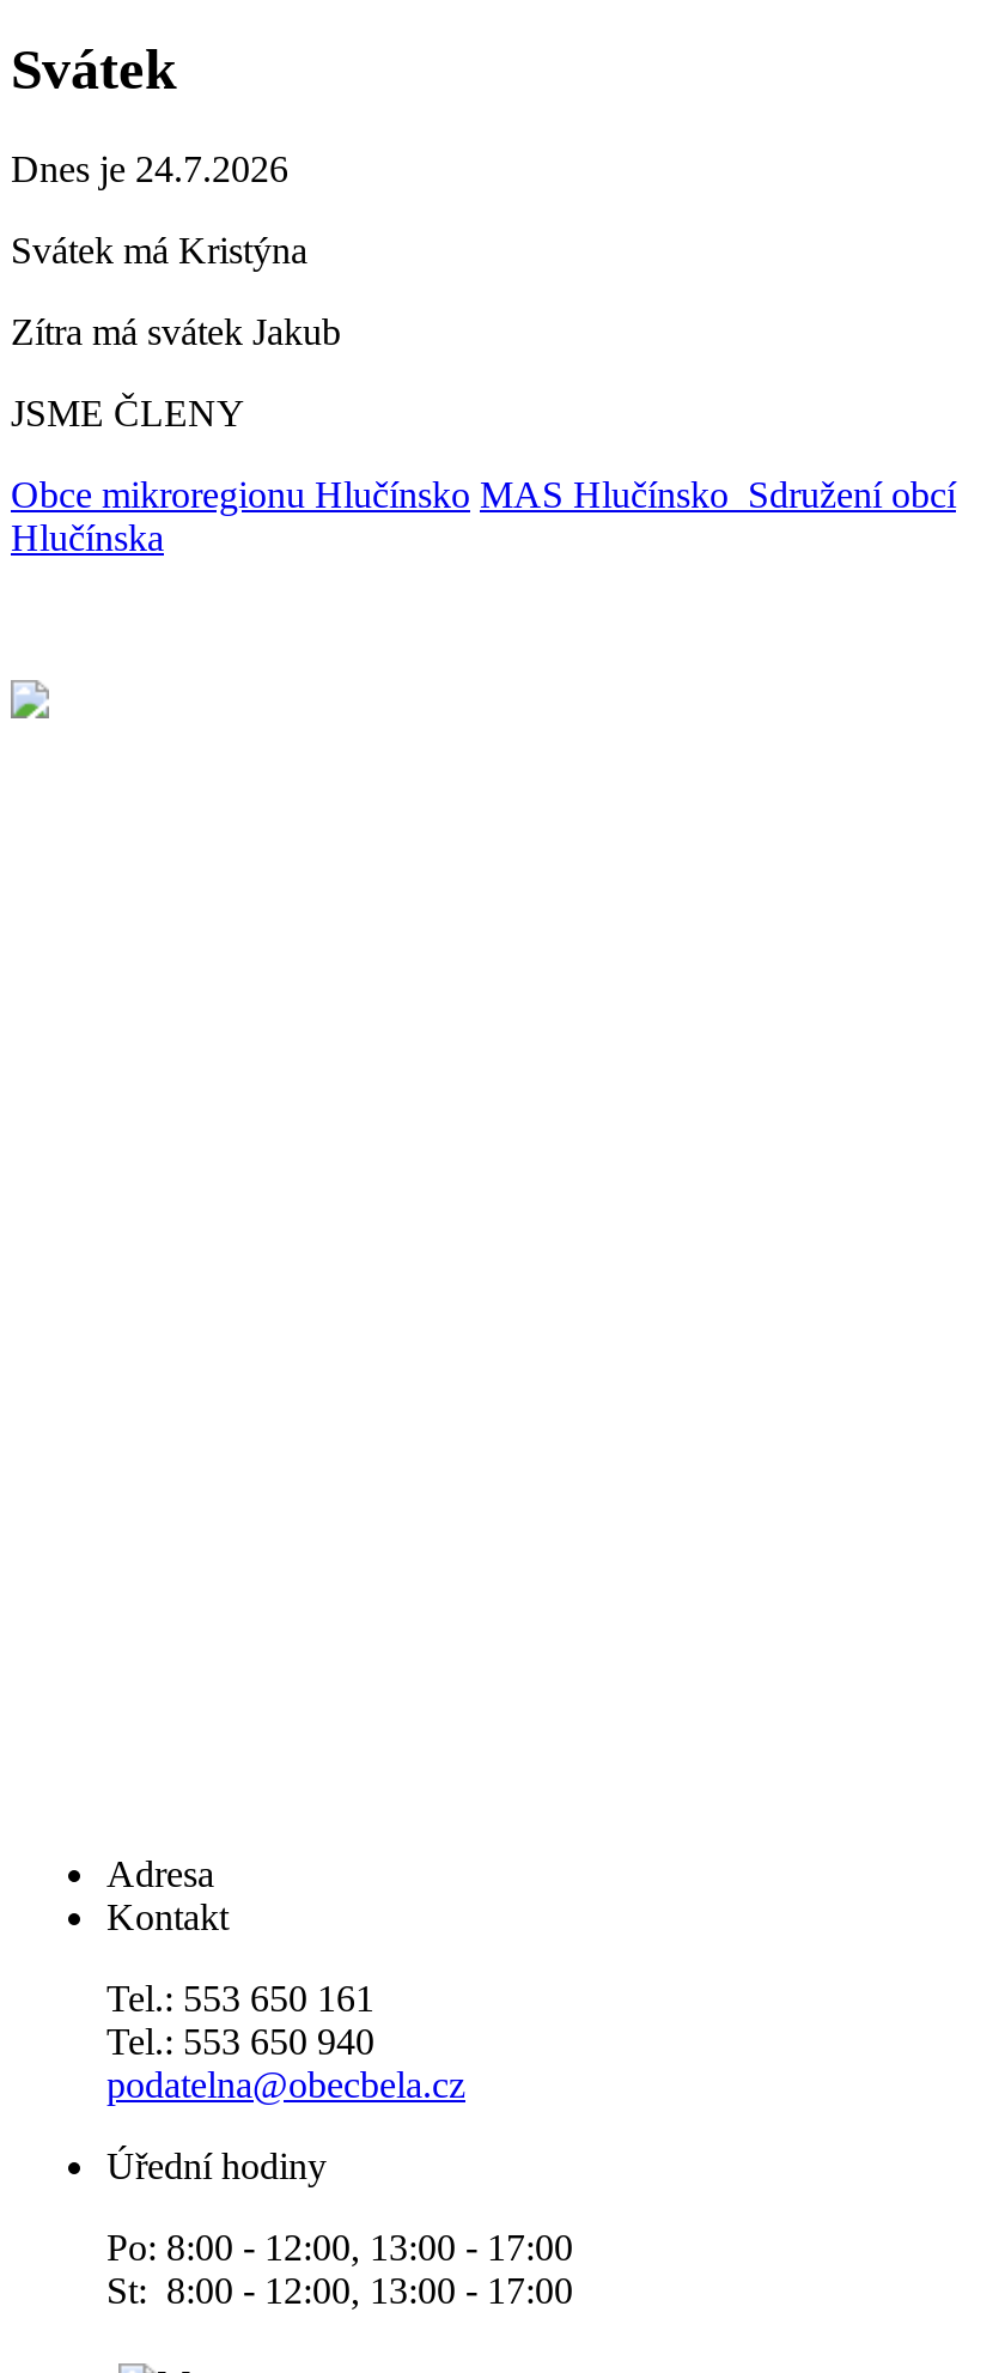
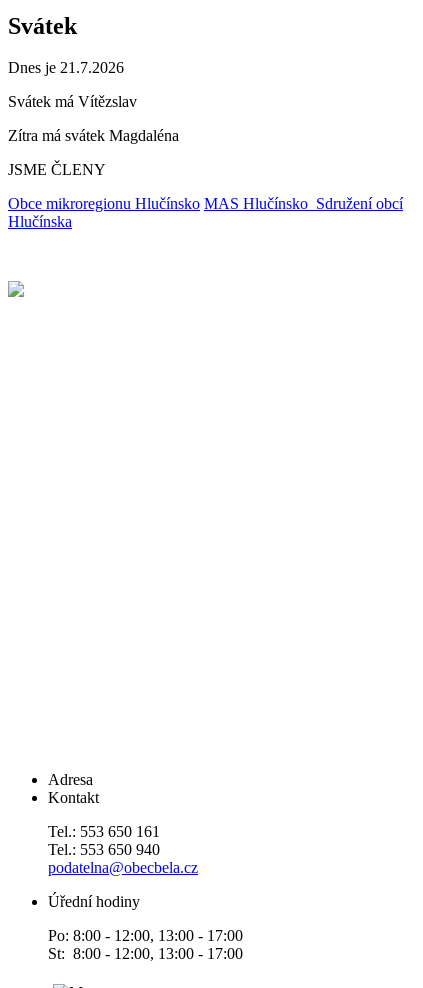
- Dnes je 24.7.2026
+ Dnes je 21.7.2026

- Svátek má Kristýna
+ Svátek má Vítězslav

- Zítra má svátek Jakub
+ Zítra má svátek Magdaléna
